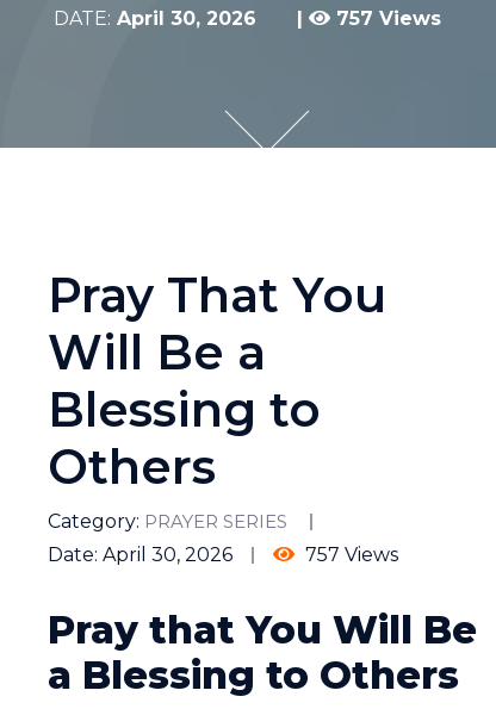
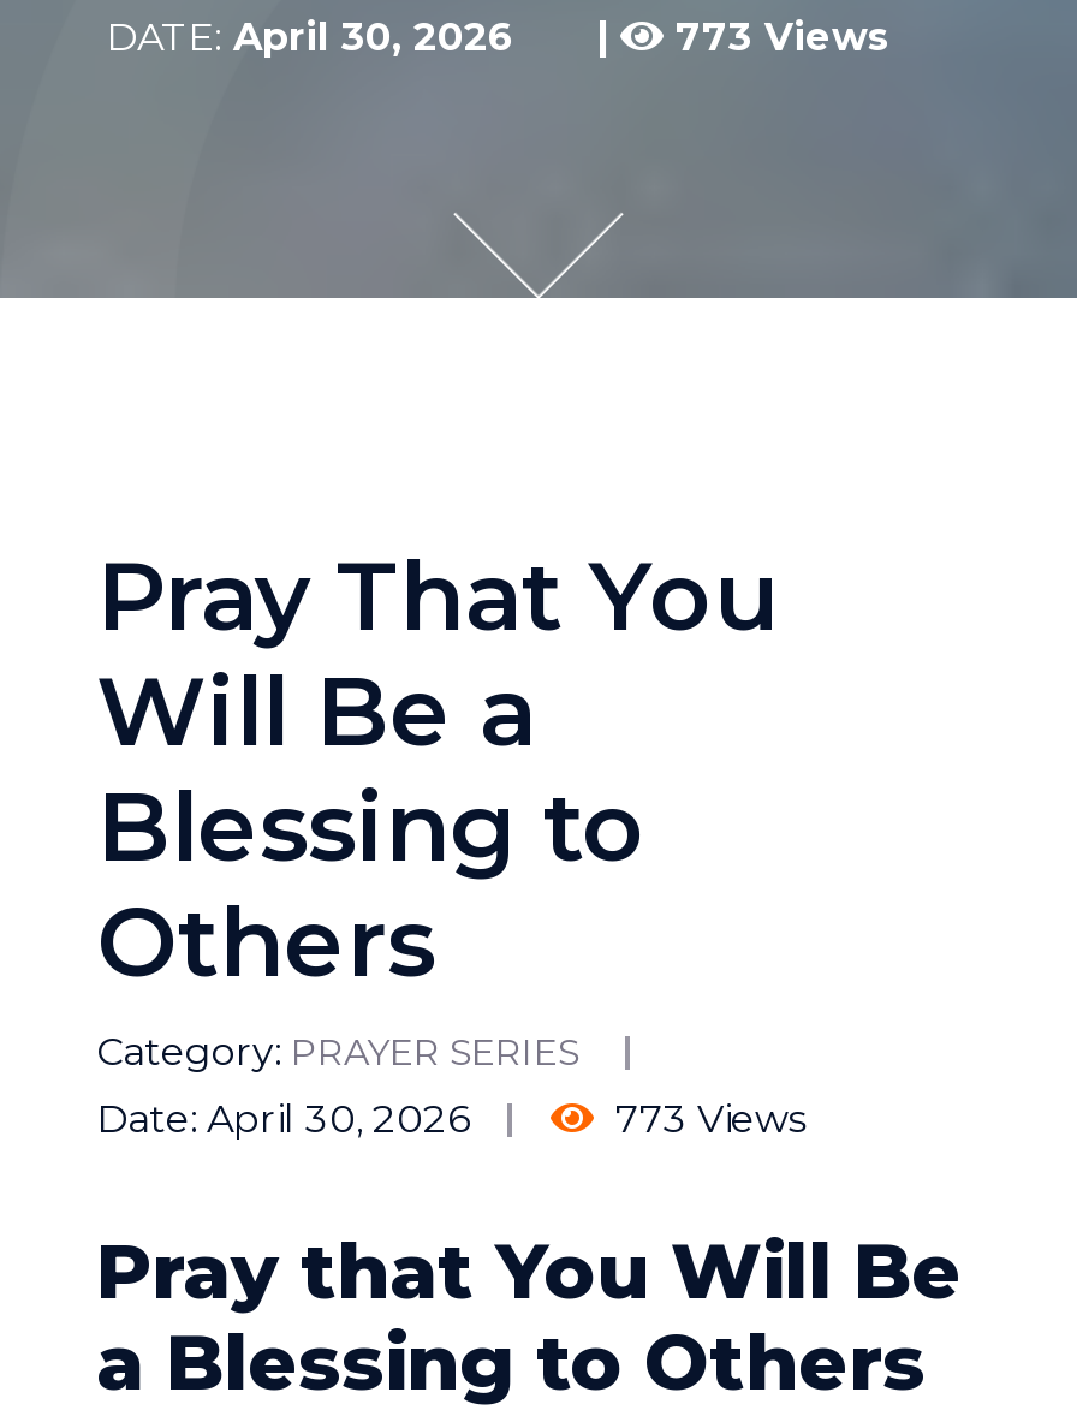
- 757 Views
+ 773 Views

- 757 Views
+ 773 Views
